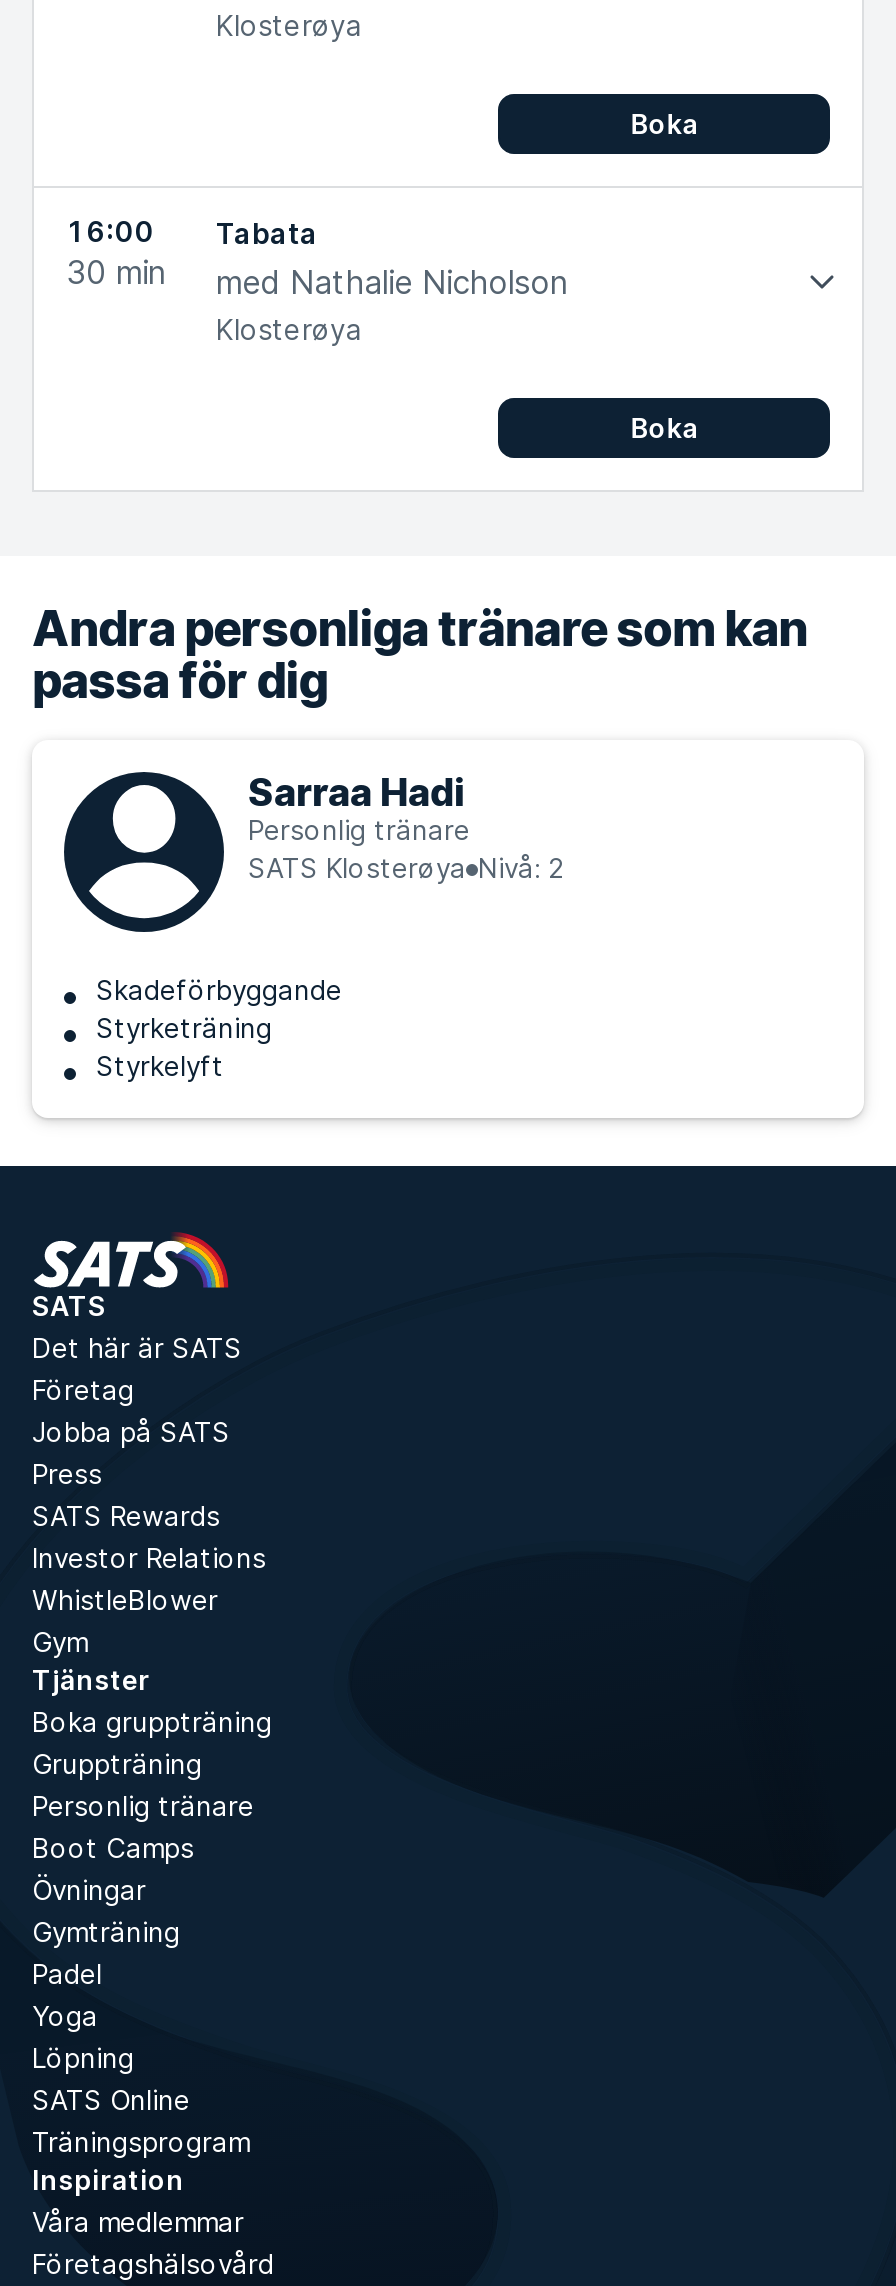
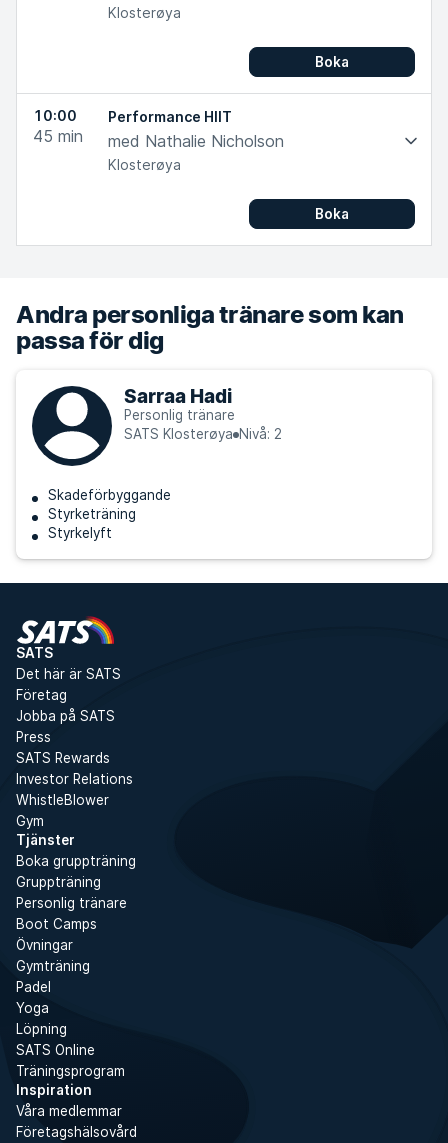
- 16:00
- 30 min
+ 10:00
+ 45 min

- Tabata
+ Performance HIIT
